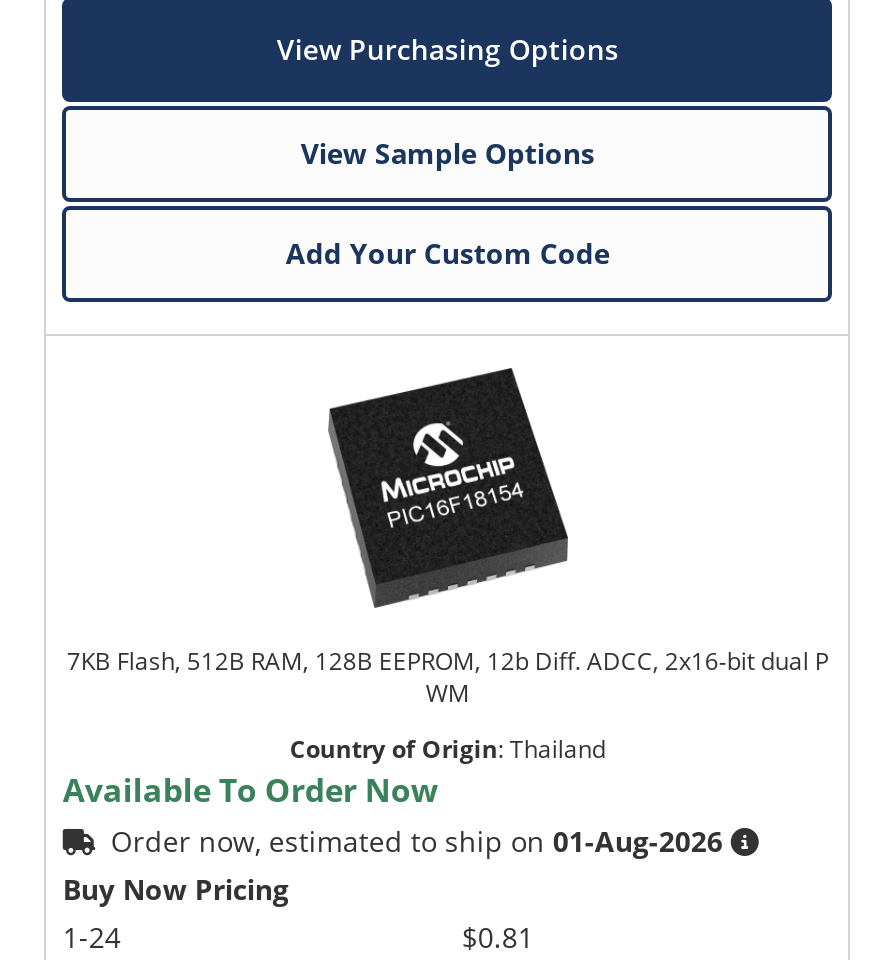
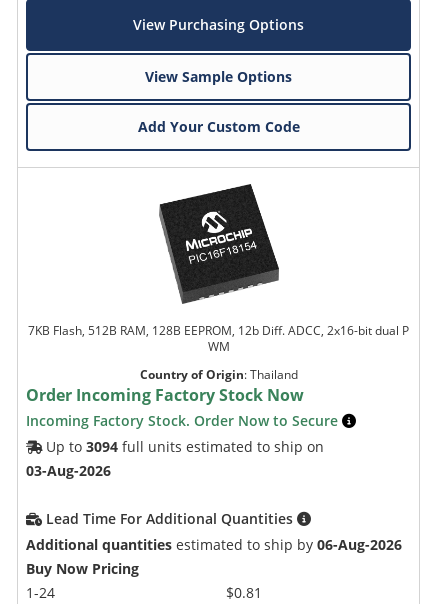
- Available To Order Now
- Order now, estimated to ship on 01-Aug-2026
+ Order Incoming Factory Stock Now
+ Incoming Factory Stock. Order Now to Secure
+ Up to 3094 full units estimated to ship on
+ 03-Aug-2026
+ Lead Time For Additional Quantities
+ Additional quantities estimated to ship by 06-Aug-2026
